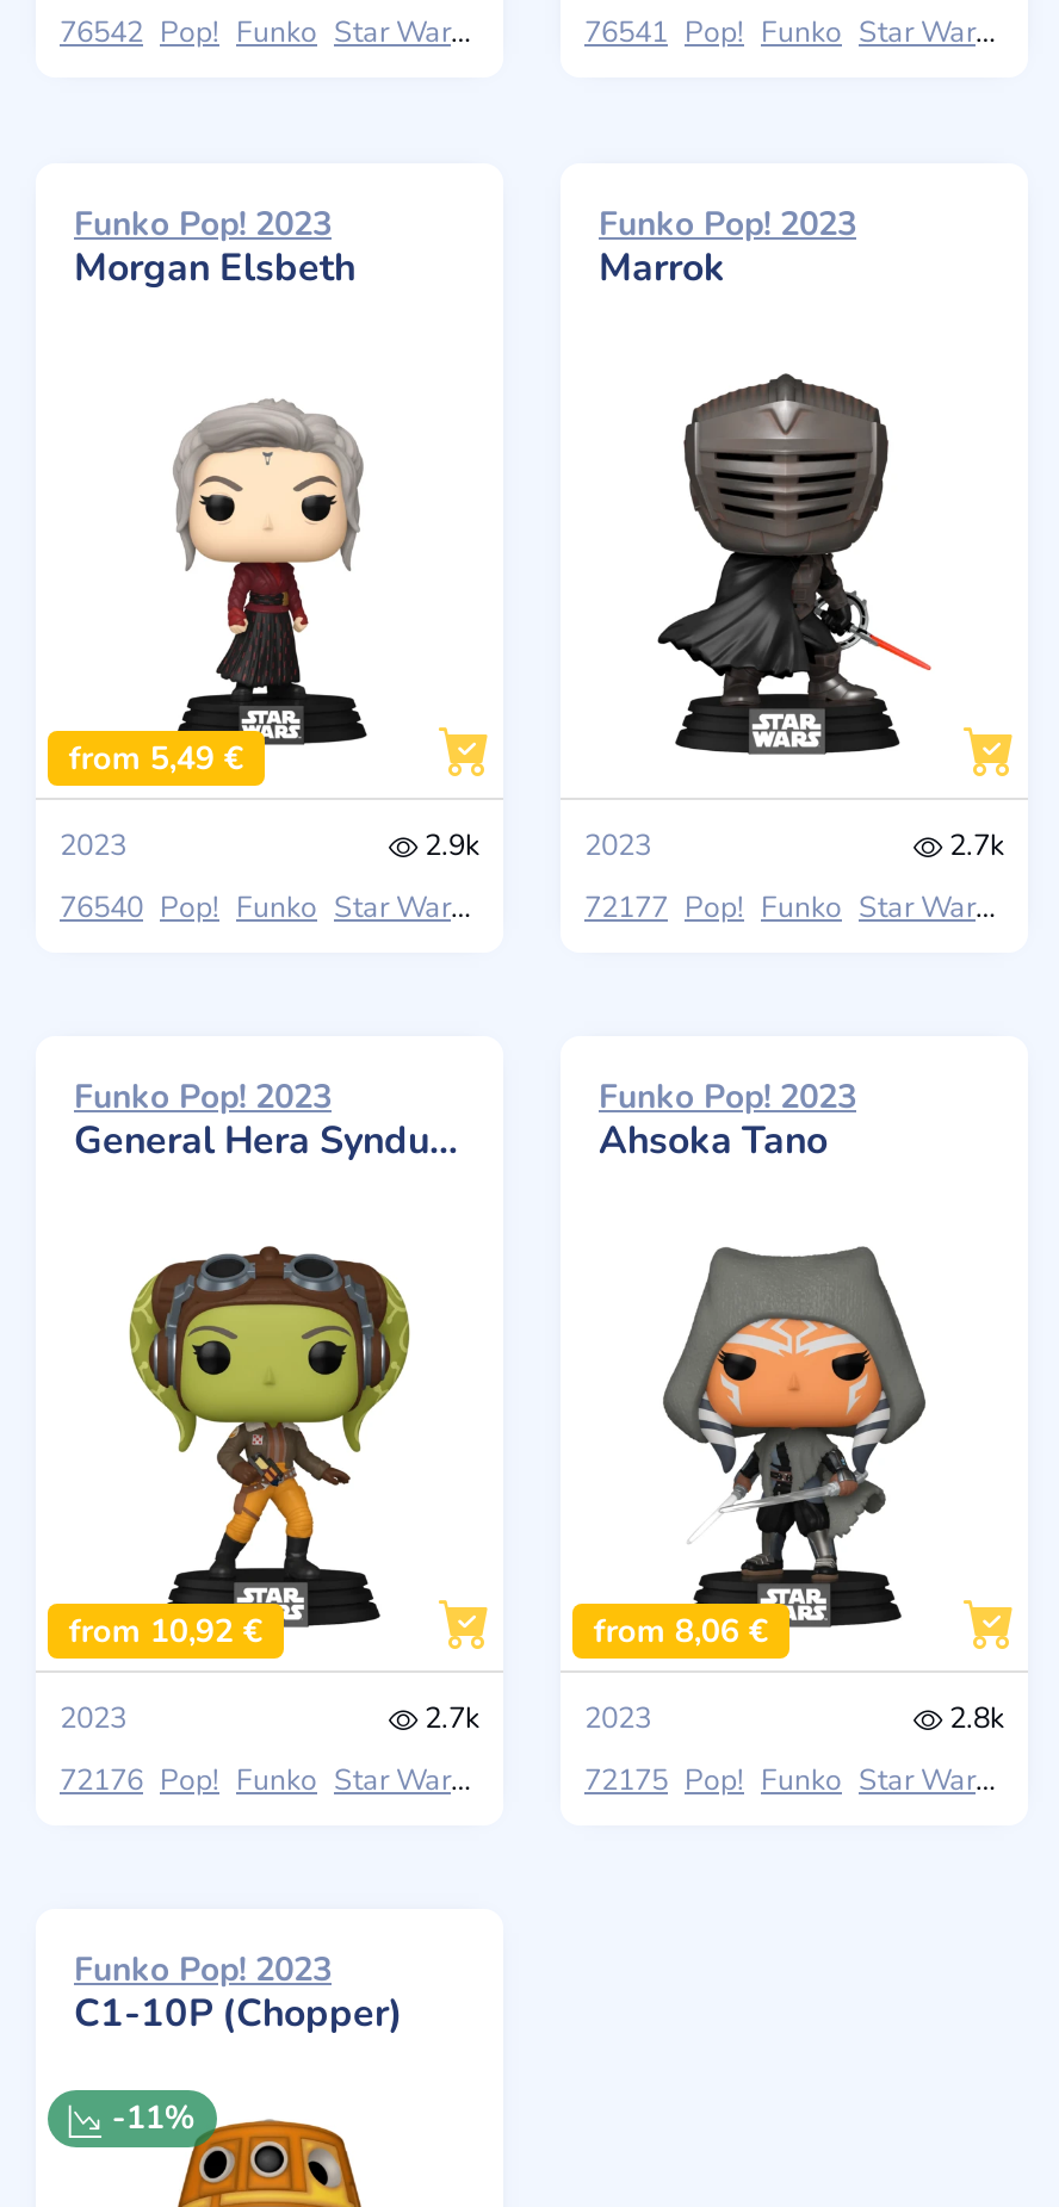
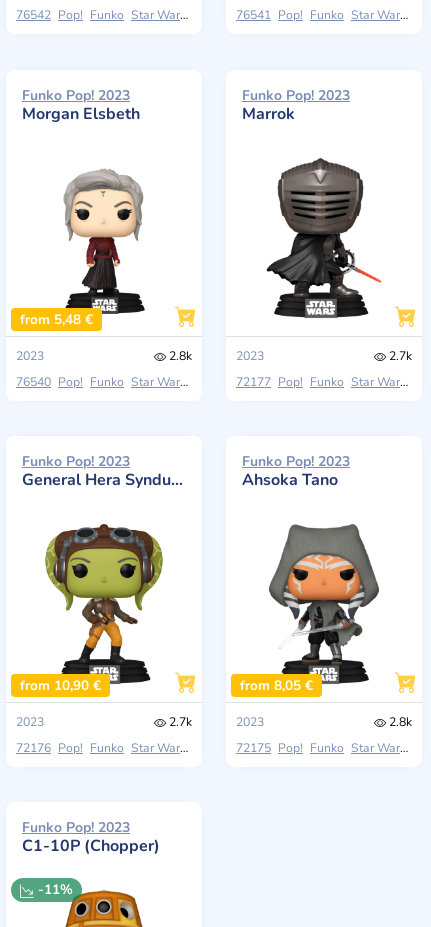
- from 5,49 €
+ from 5,48 €

- 2.9k
+ 2.8k

- from 10,92 €
+ from 10,90 €

- from 8,06 €
+ from 8,05 €
